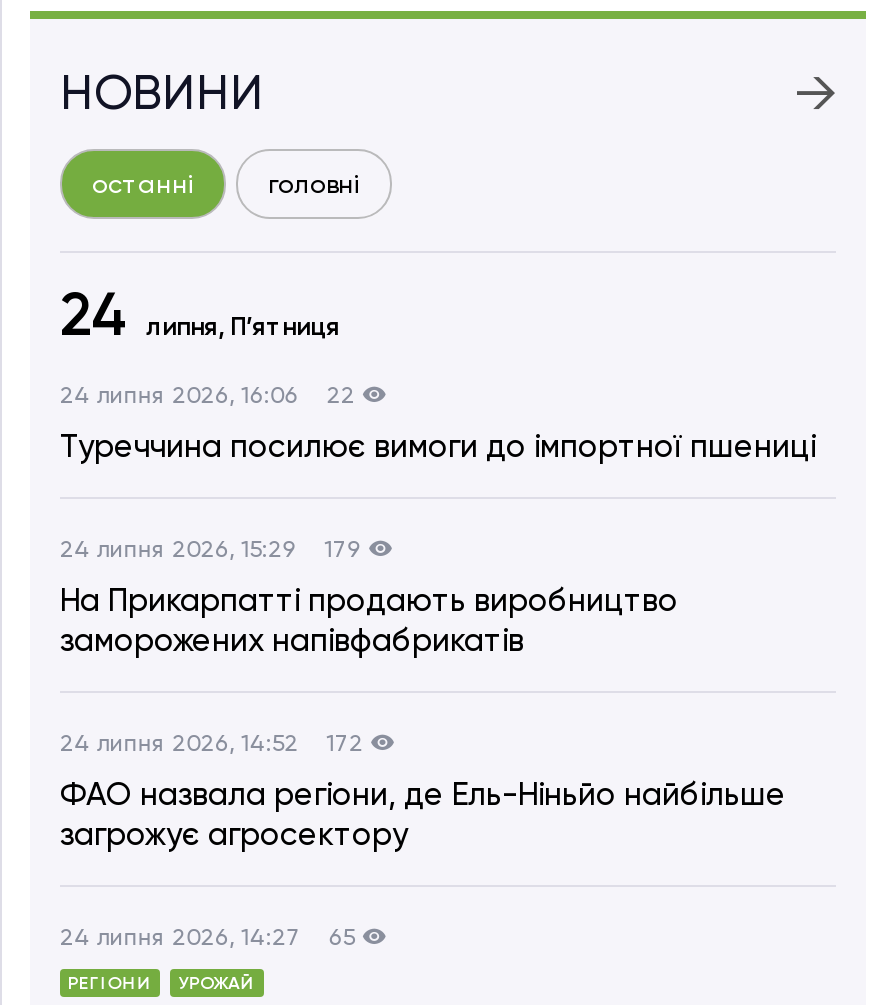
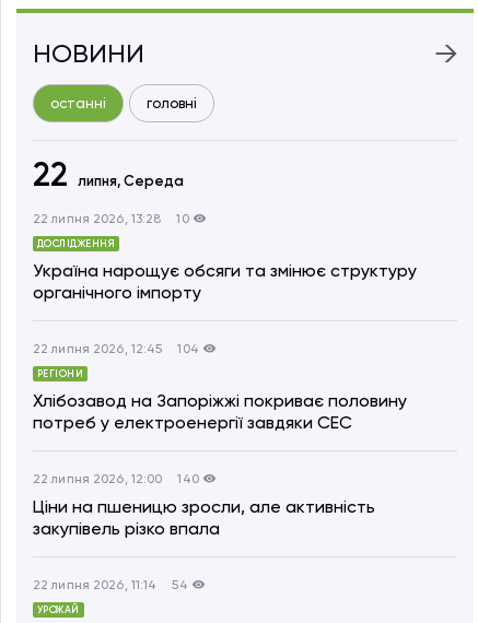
- 24 липня,П’ятниця
- 24 липня 2026, 16:06
- 22
- Туреччина посилює вимоги до імпортної пшениці
- 24 липня 2026, 15:29
- 179
- На Прикарпатті продають виробництво
- заморожених напівфабрикатів
- 24 липня 2026, 14:52
- 172
- ФАО назвала регіони, де Ель-Ніньйо найбільше
- загрожує агросектору
- 24 липня 2026, 14:27
- 65
+ 22 липня,Середа
+ 22 липня 2026, 13:28
+ 10
+ ДОСЛІДЖЕННЯ
+ Україна нарощує обсяги та змінює структуру
+ органічного імпорту
+ 22 липня 2026, 12:45
+ 104

moved up: РЕГІОНИ

+ Хлібозавод на Запоріжжі покриває половину
+ потреб у електроенергії завдяки СЕС
+ 22 липня 2026, 12:00
+ 140
+ Ціни на пшеницю зросли, але активність
+ закупівель різко впала
+ 22 липня 2026, 11:14
+ 54
